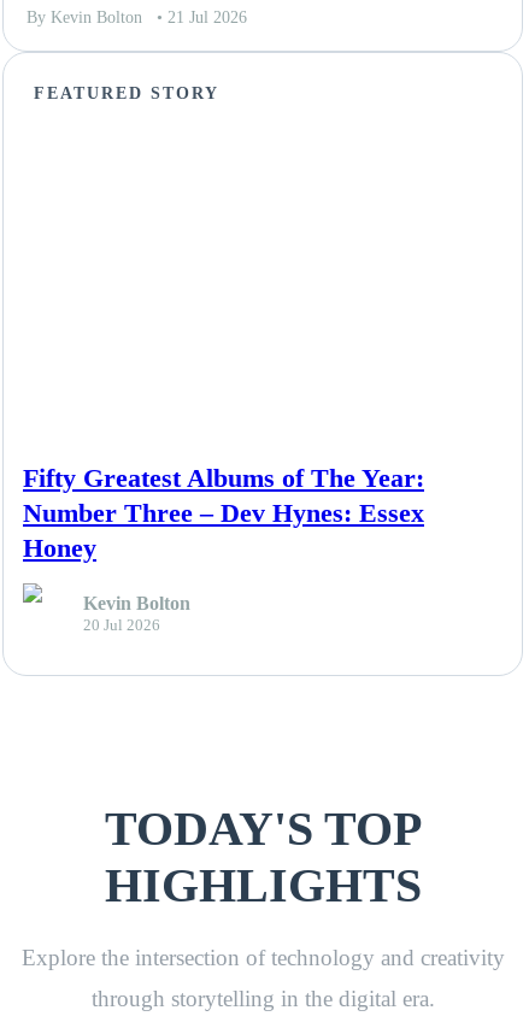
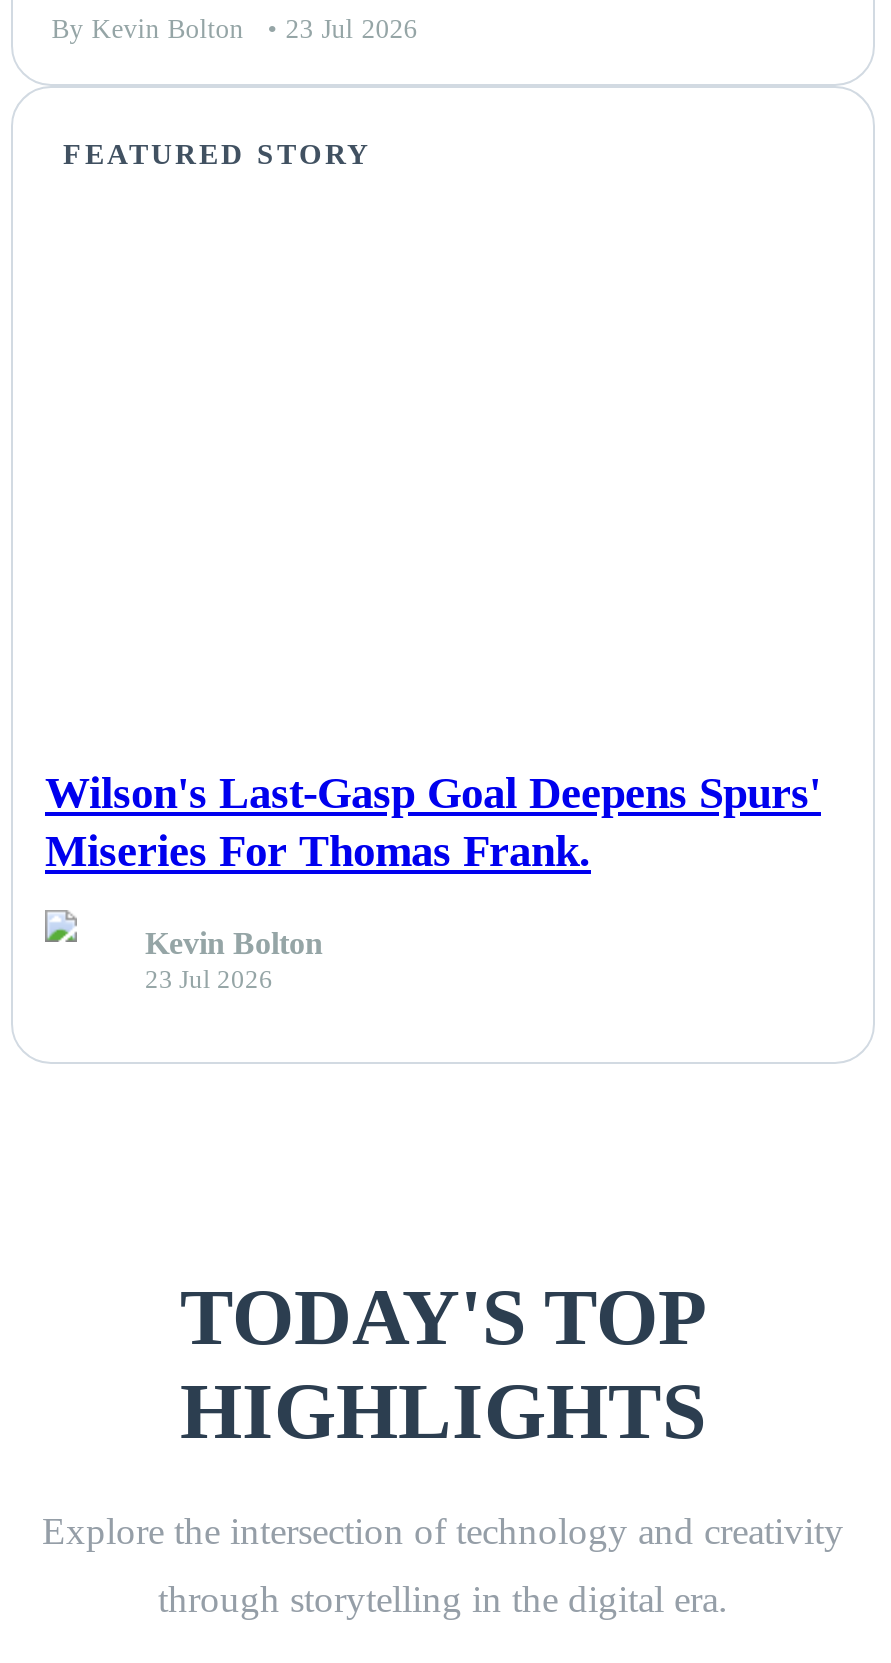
- By Kevin Bolton • 21 Jul 2026
+ By Kevin Bolton • 23 Jul 2026

- Fifty Greatest Albums of The Year:
- Number Three – Dev Hynes: Essex
- Honey
+ Wilson's Last-Gasp Goal Deepens Spurs'
+ Miseries For Thomas Frank.

- 20 Jul 2026
+ 23 Jul 2026
